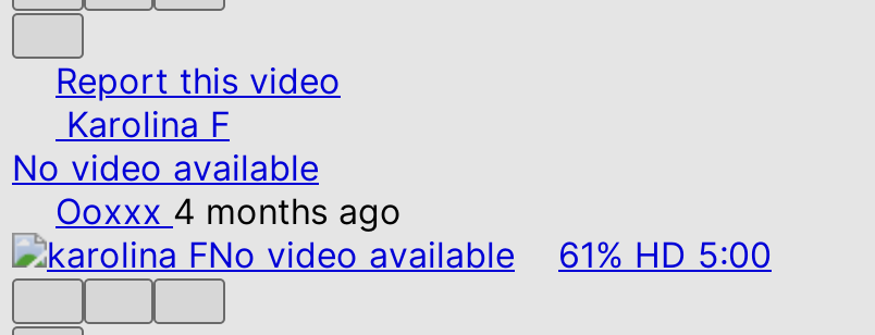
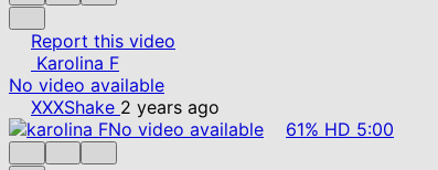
- Ooxxx 4 months ago
+ XXXShake 2 years ago
